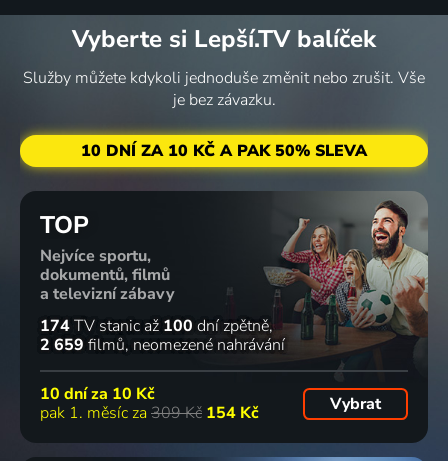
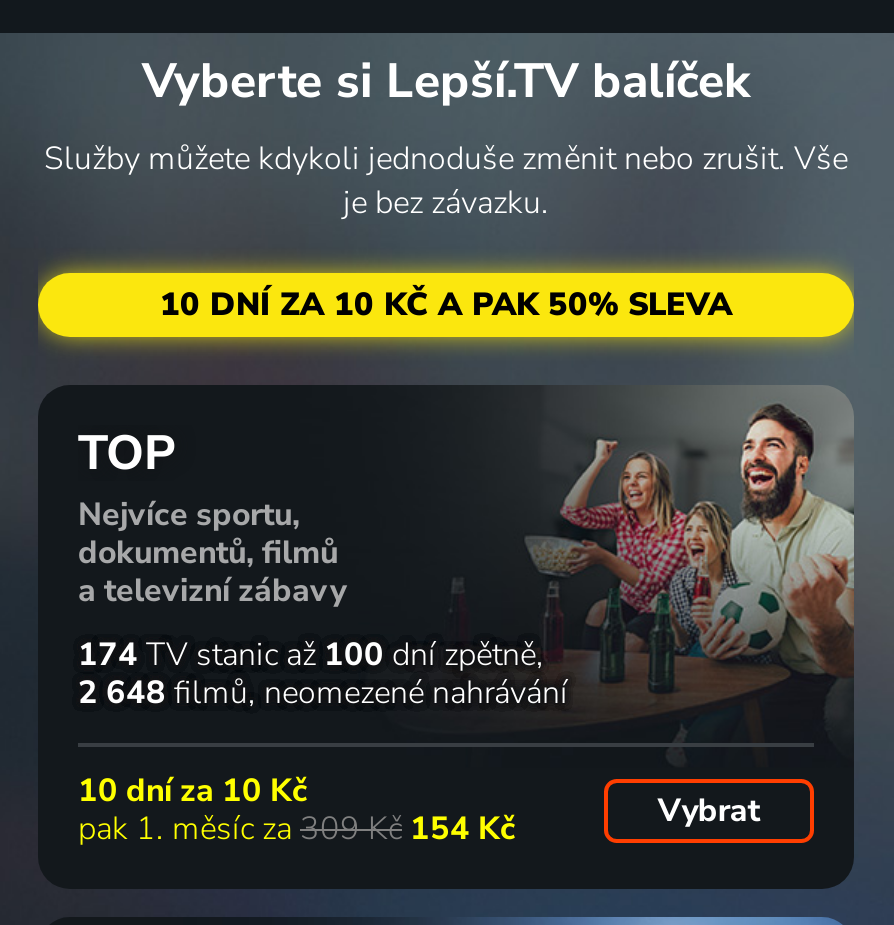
- 2 659 filmů neomezené nahrávání
+ 2 648 filmů neomezené nahrávání
